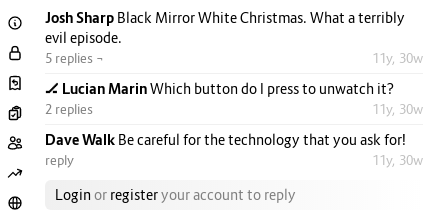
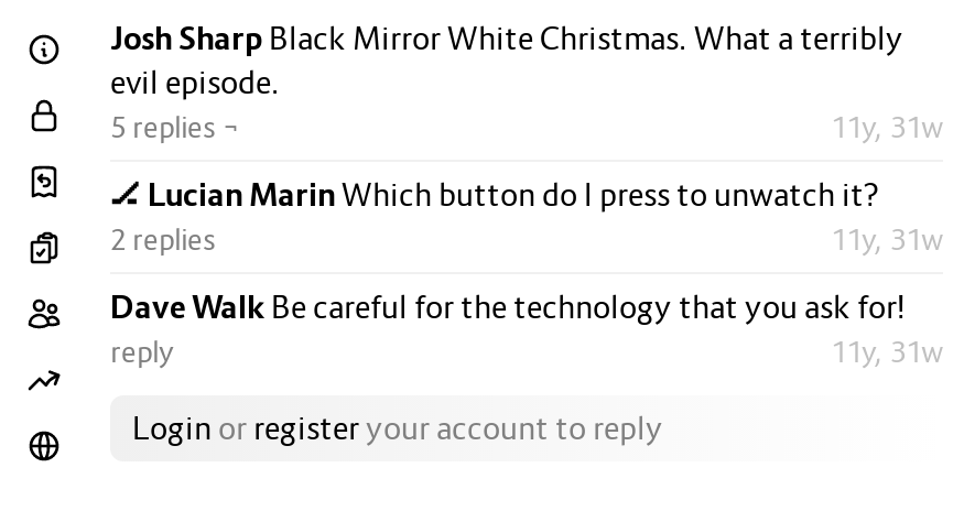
- 11y, 30w
+ 11y, 31w

- 11y, 30w
+ 11y, 31w

- 11y, 30w
+ 11y, 31w
